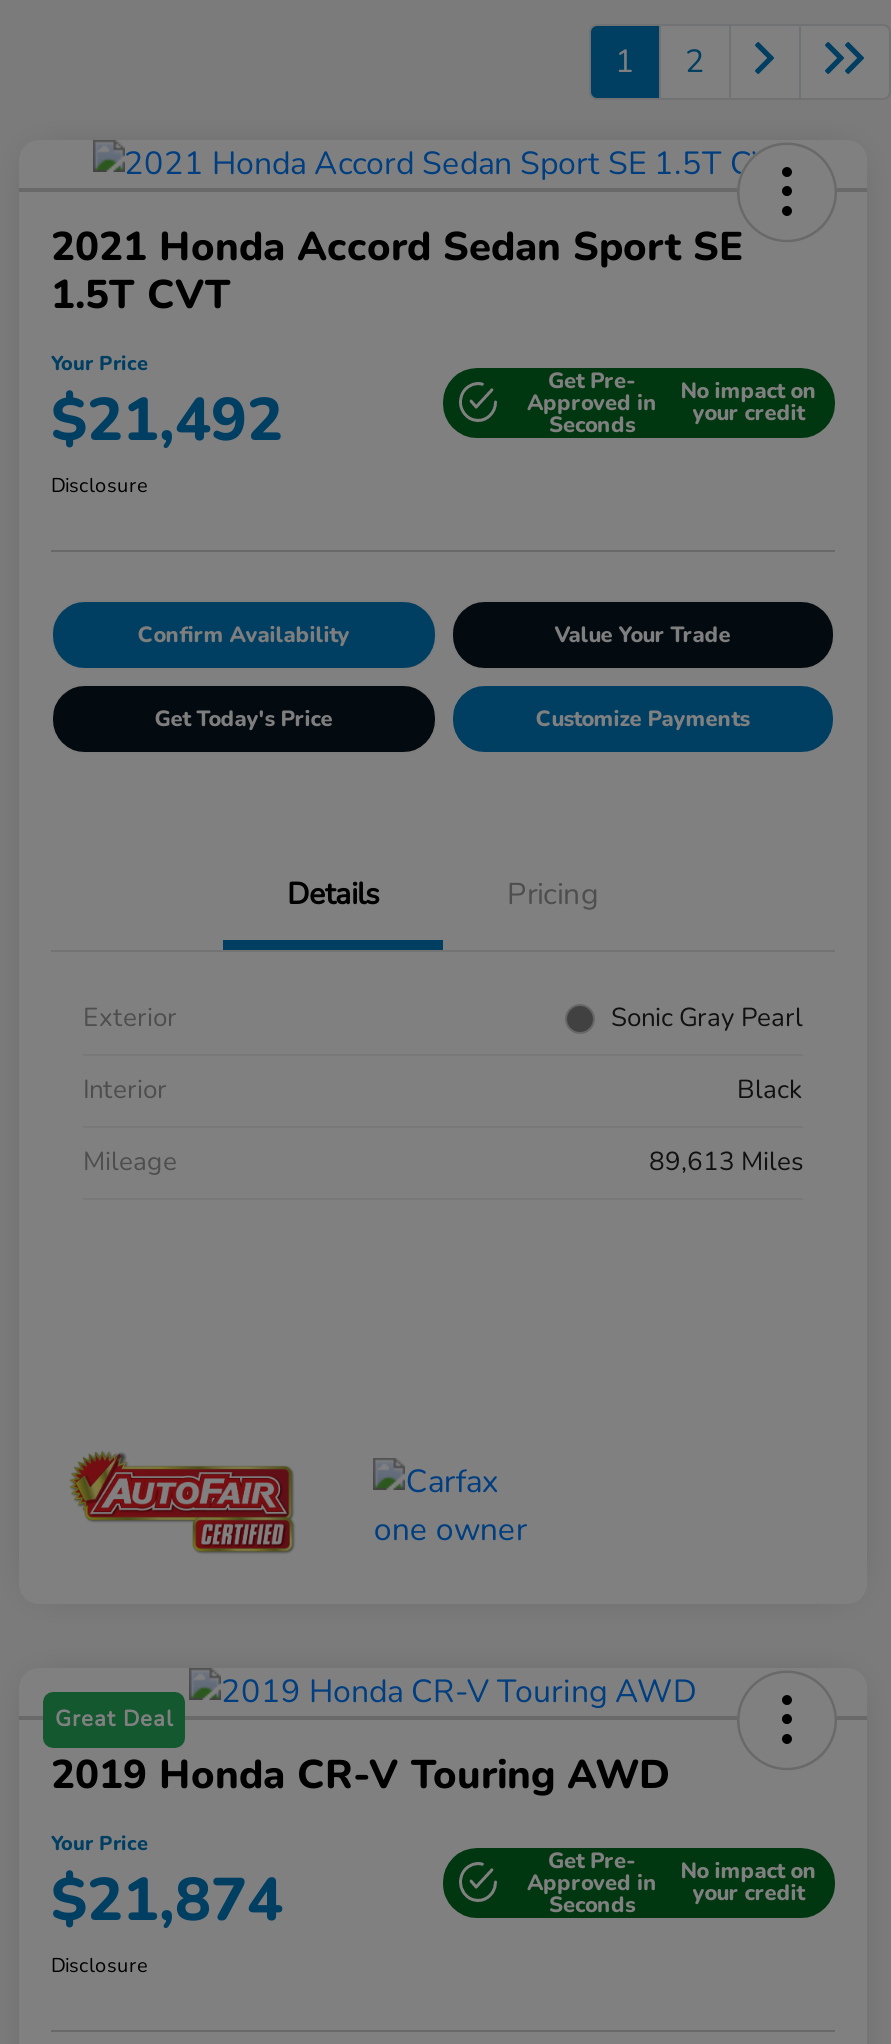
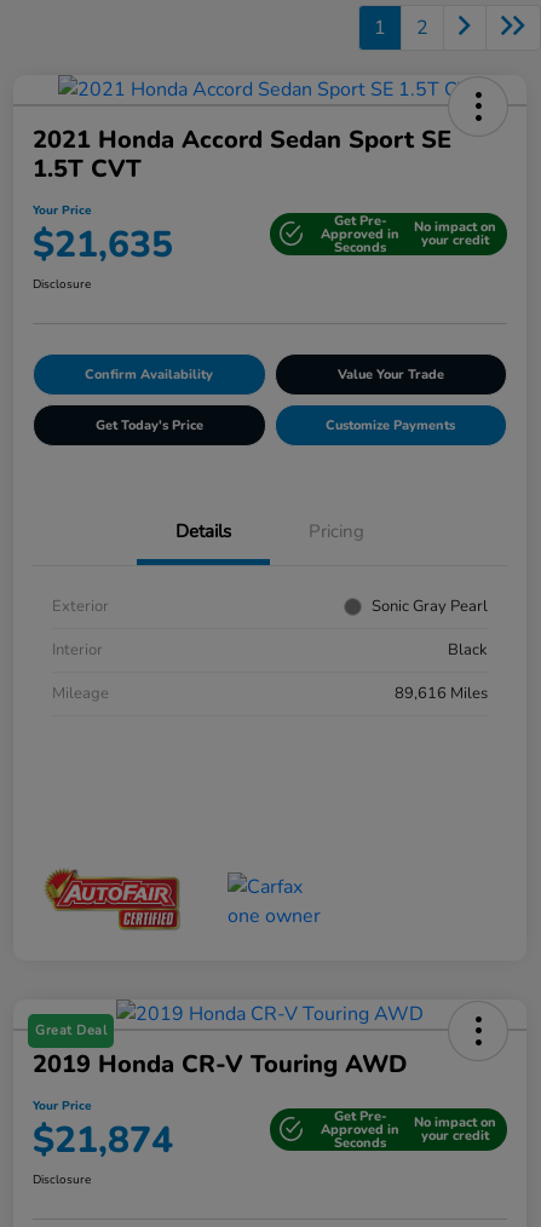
- $21,492
+ $21,635

- 89,613 Miles
+ 89,616 Miles
